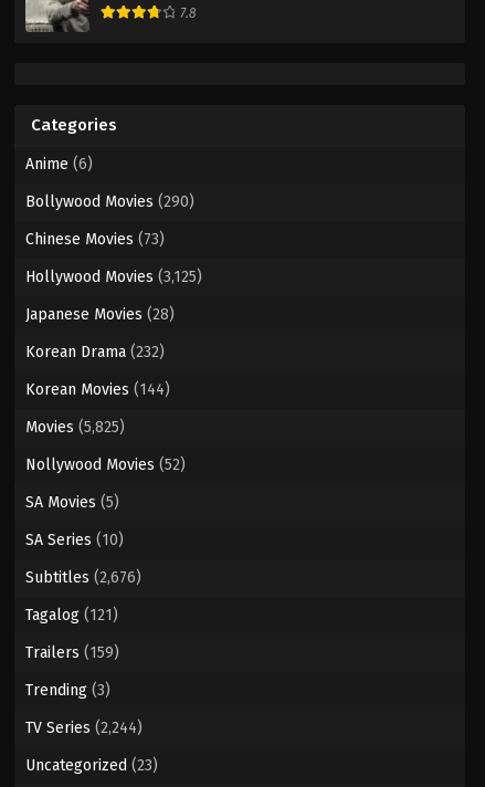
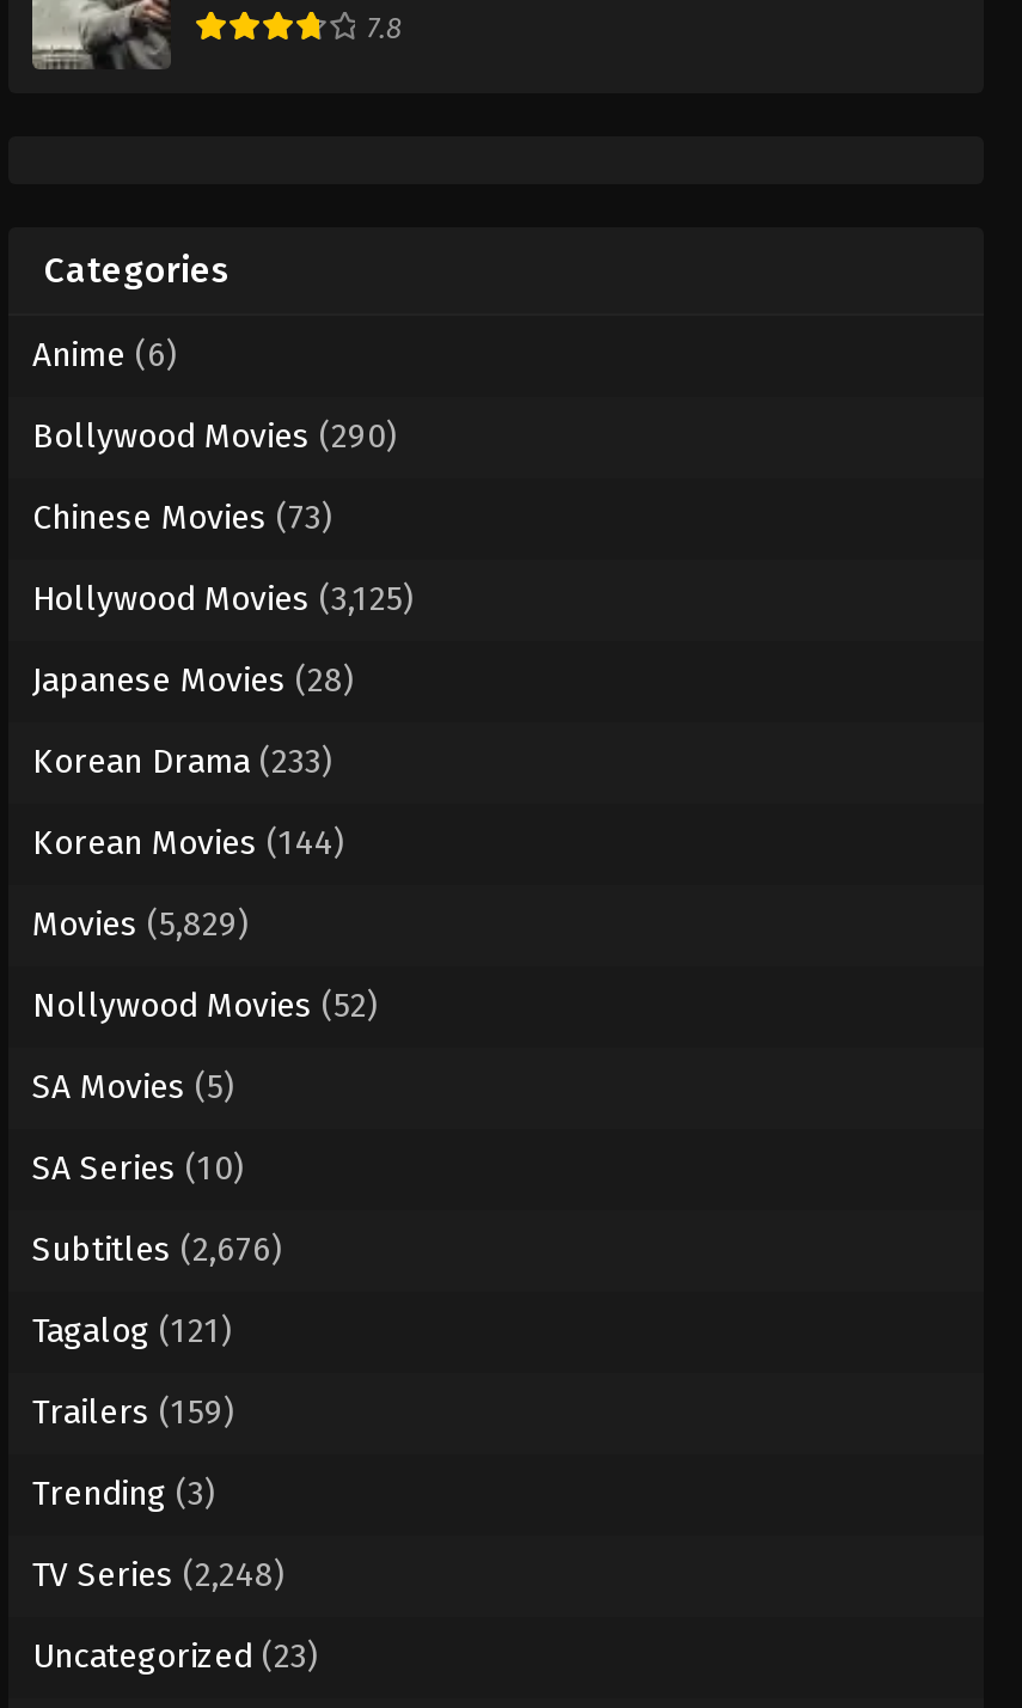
- Korean Drama (232)
+ Korean Drama (233)

- Movies (5,825)
+ Movies (5,829)

- TV Series (2,244)
+ TV Series (2,248)
